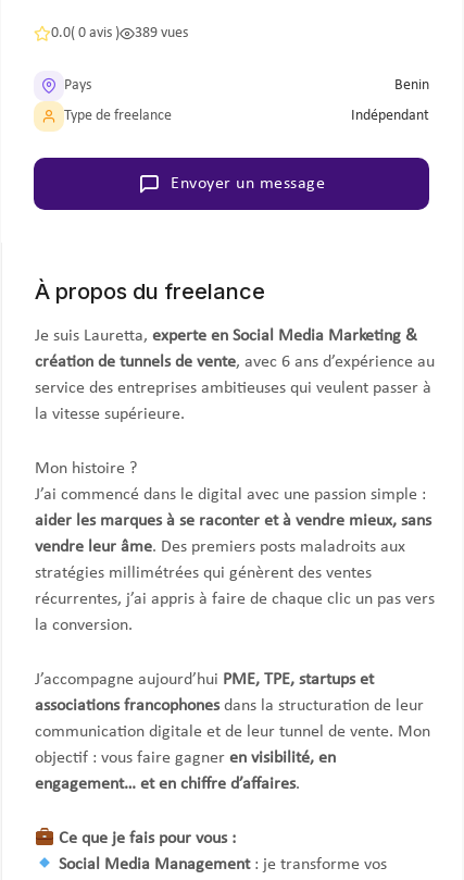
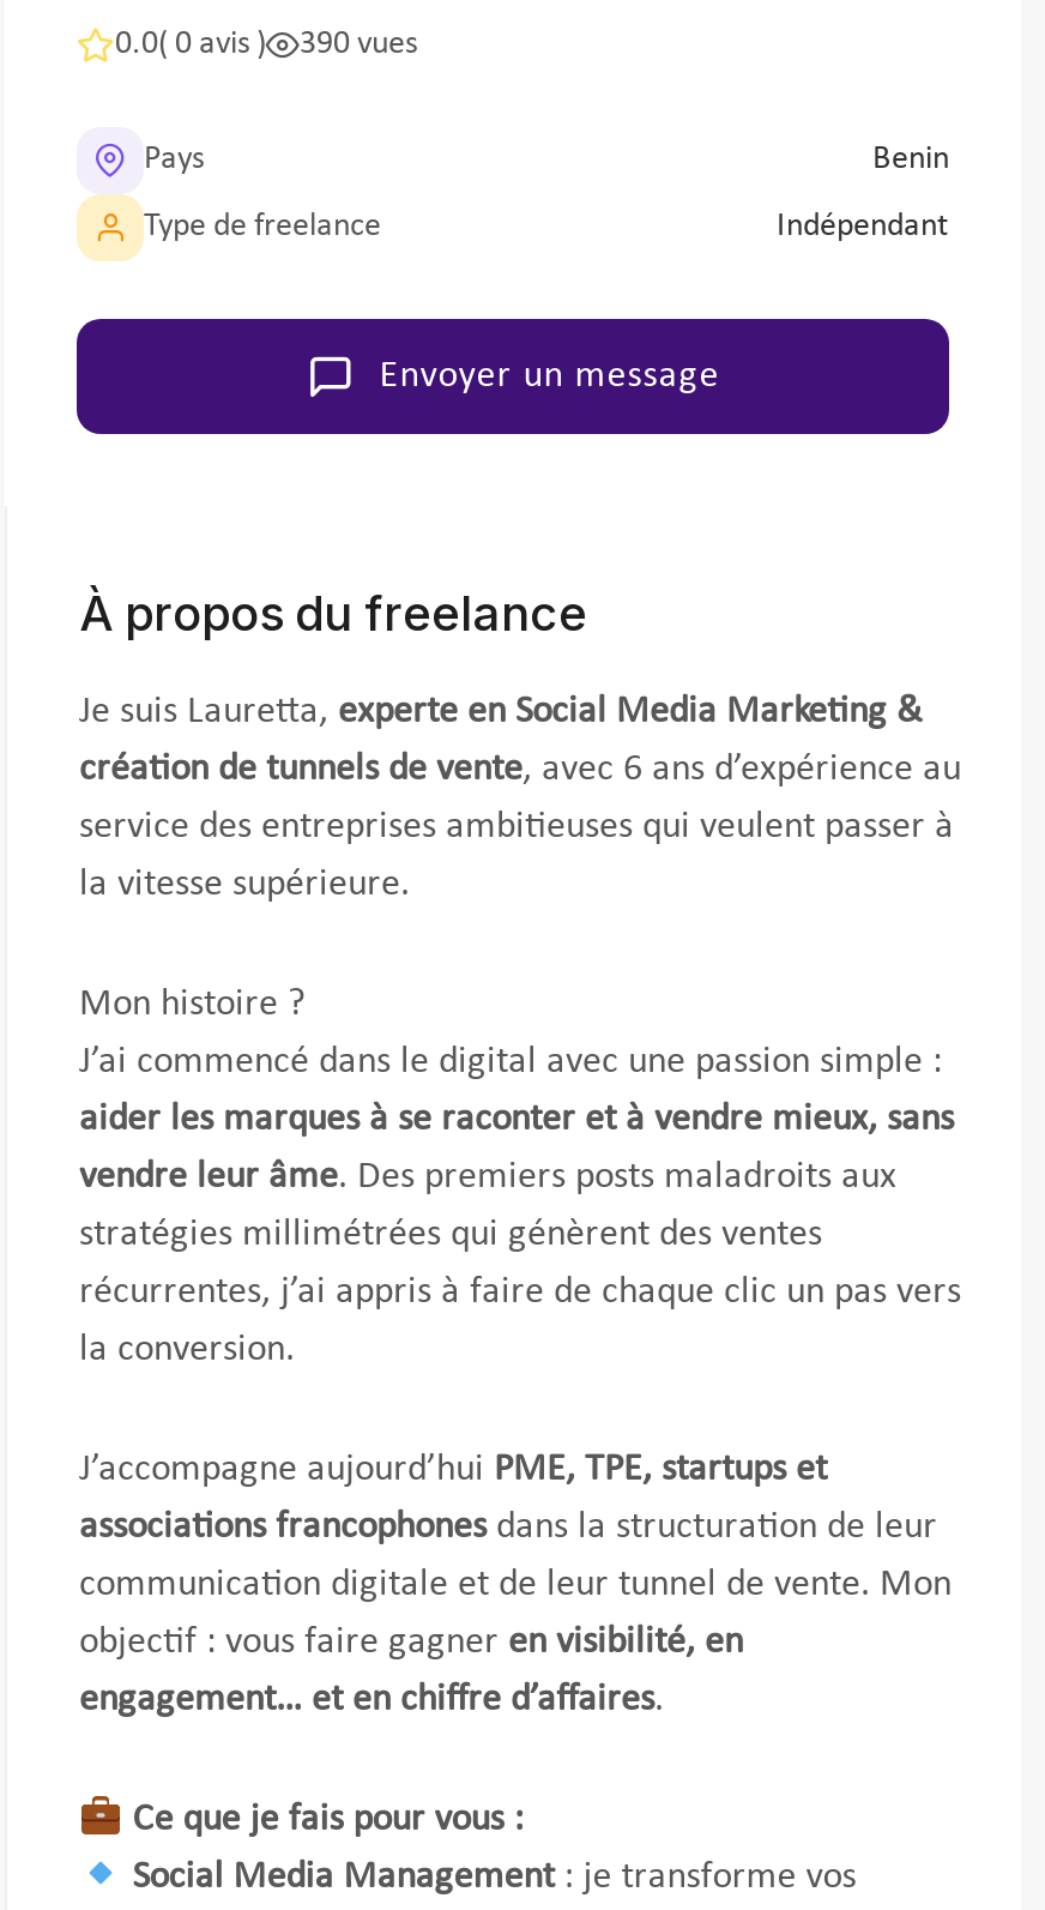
- 0.0( 0 avis ) 389 vues
+ 0.0( 0 avis ) 390 vues
